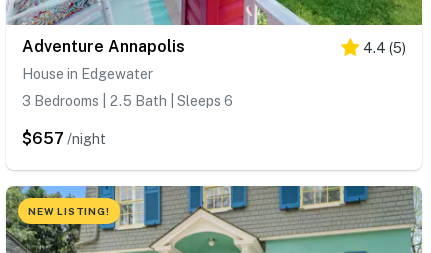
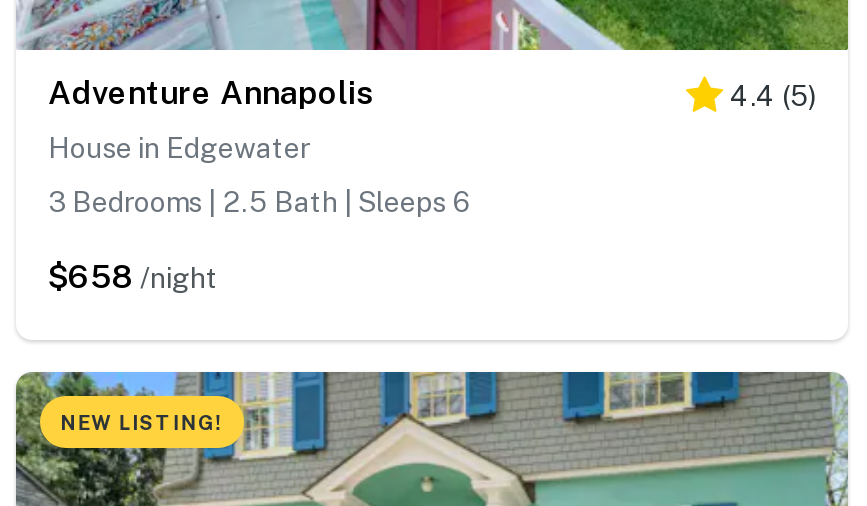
- $657 /night
+ $658 /night
